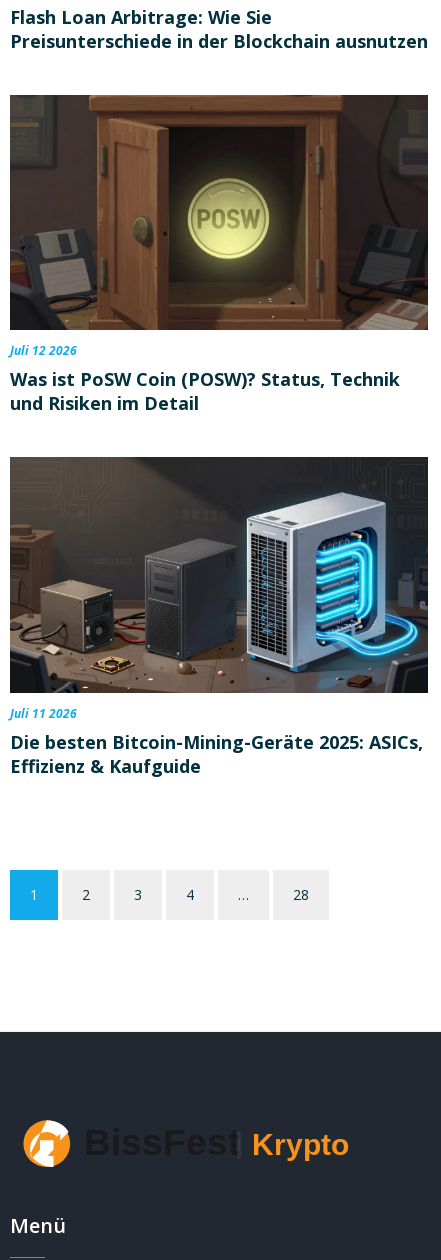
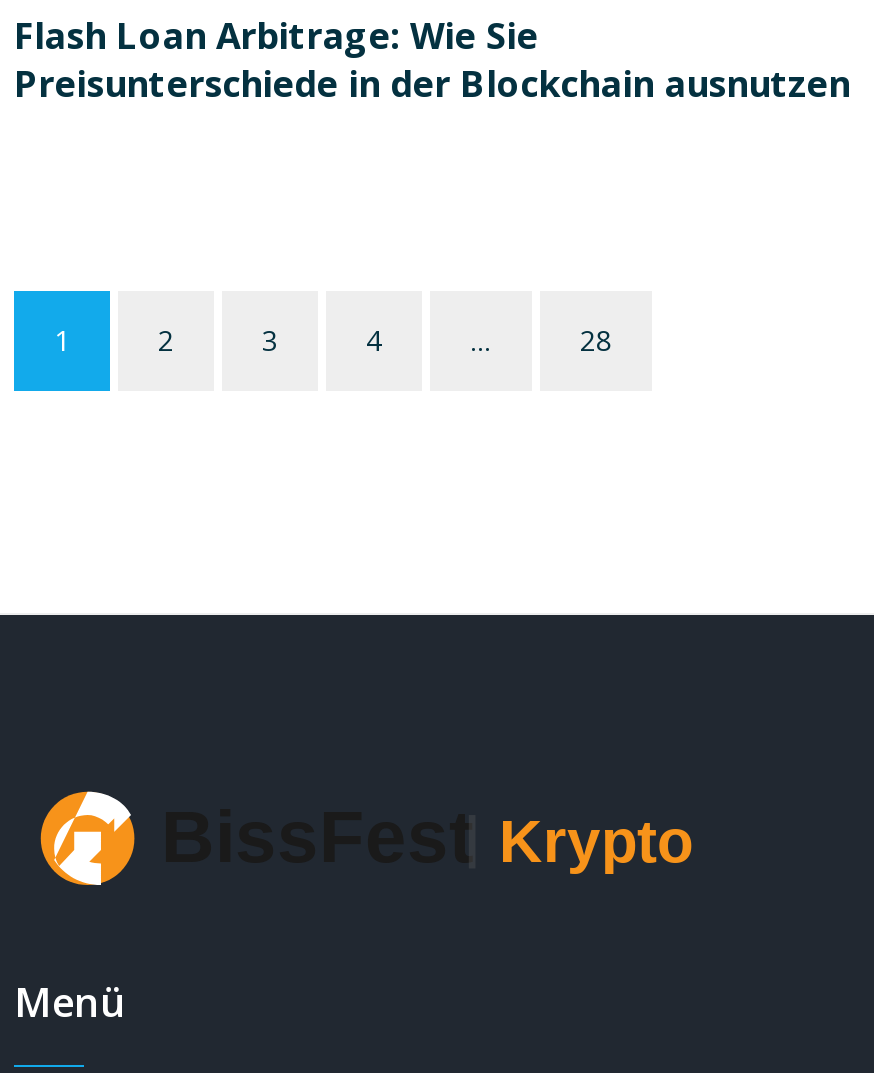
- [image]
- Juli 12 2026
- Was ist PoSW Coin (POSW)? Status, Technik
- und Risiken im Detail

- [image]
- Juli 11 2026
- Die besten Bitcoin-Mining-Geräte 2025: ASICs,
- Effizienz & Kaufguide
